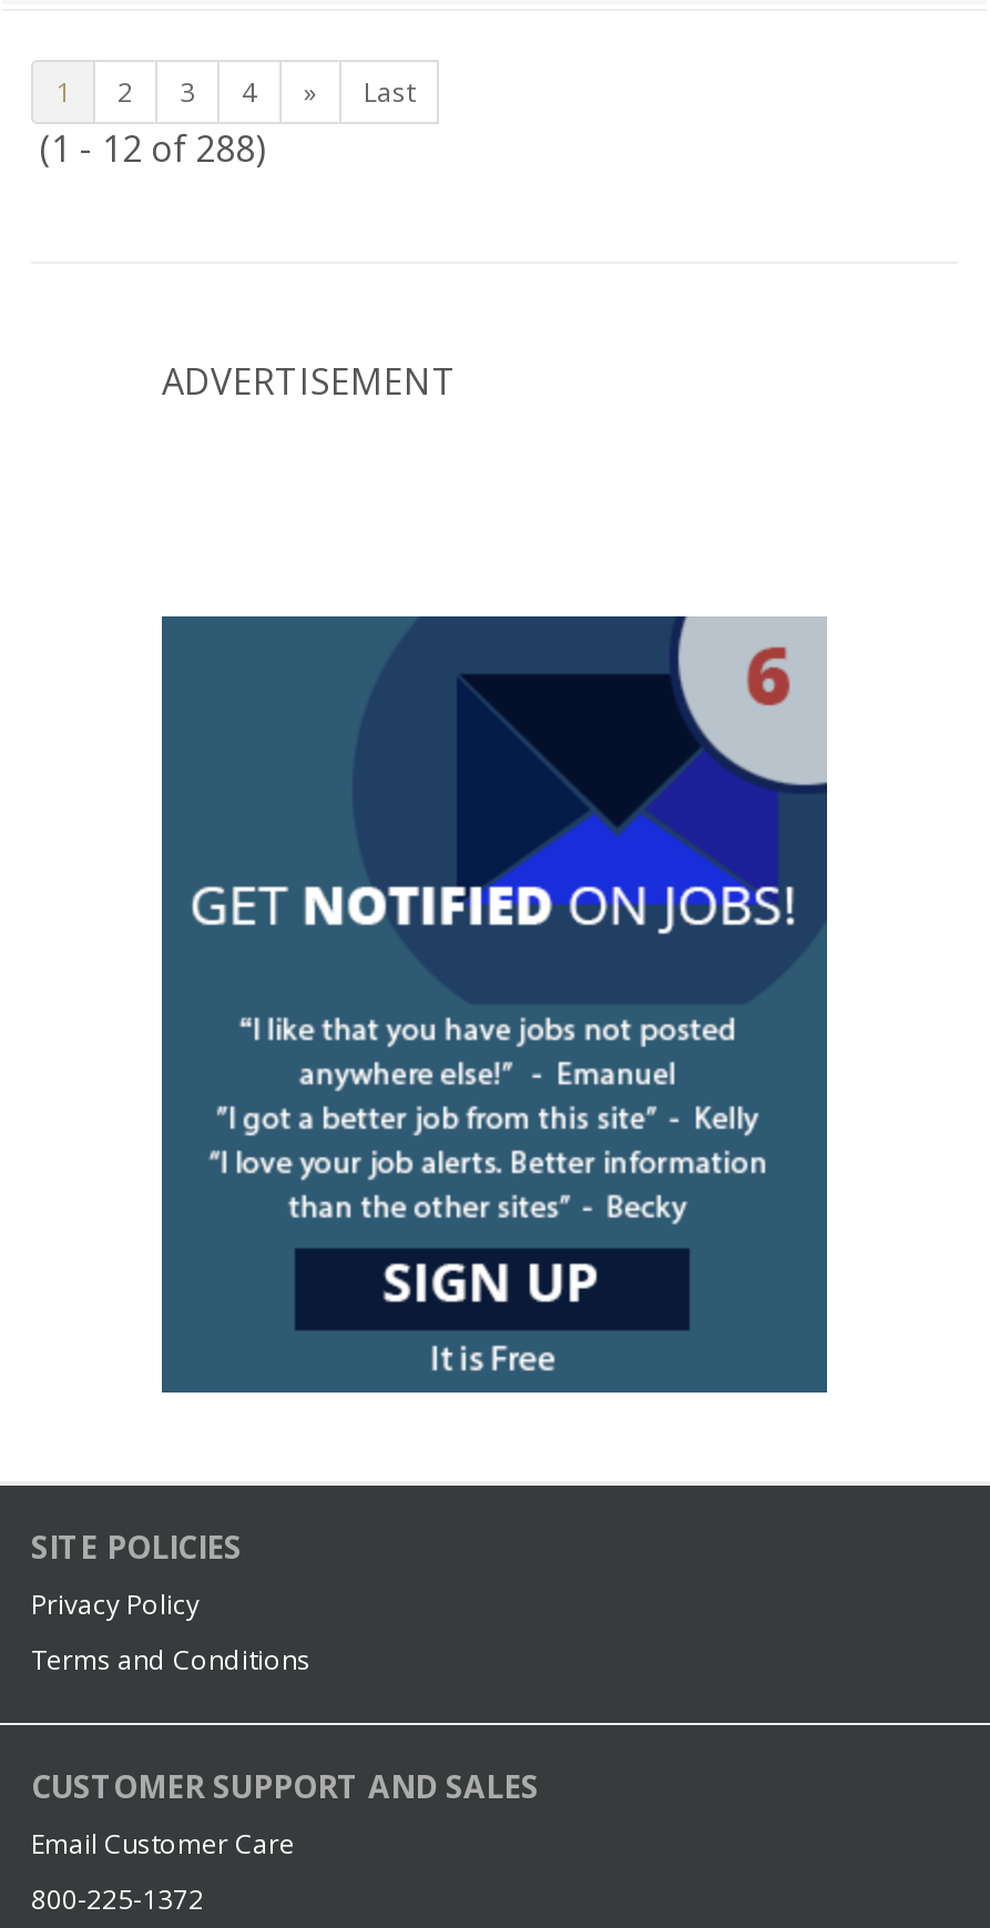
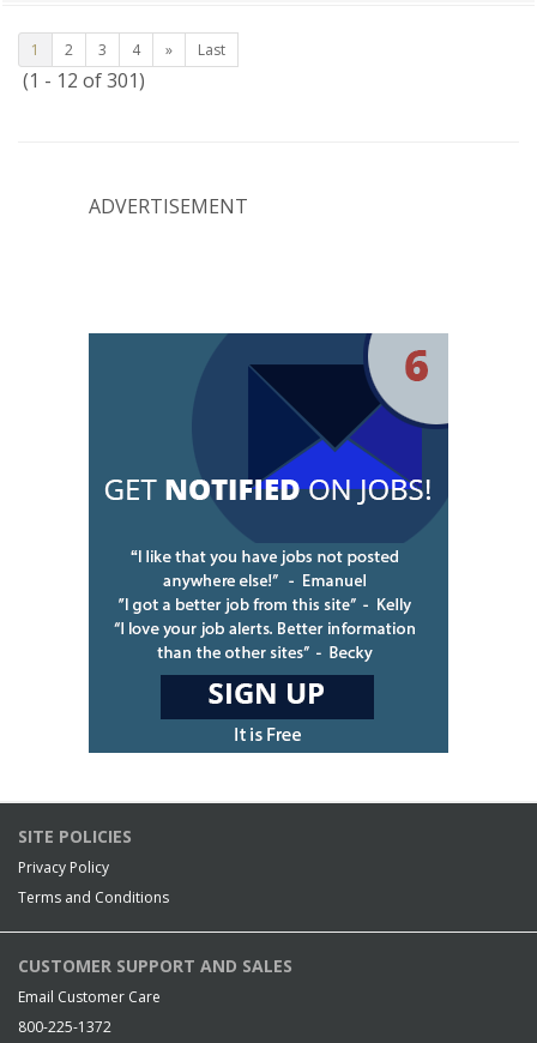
- (1 - 12 of 288)
+ (1 - 12 of 301)
